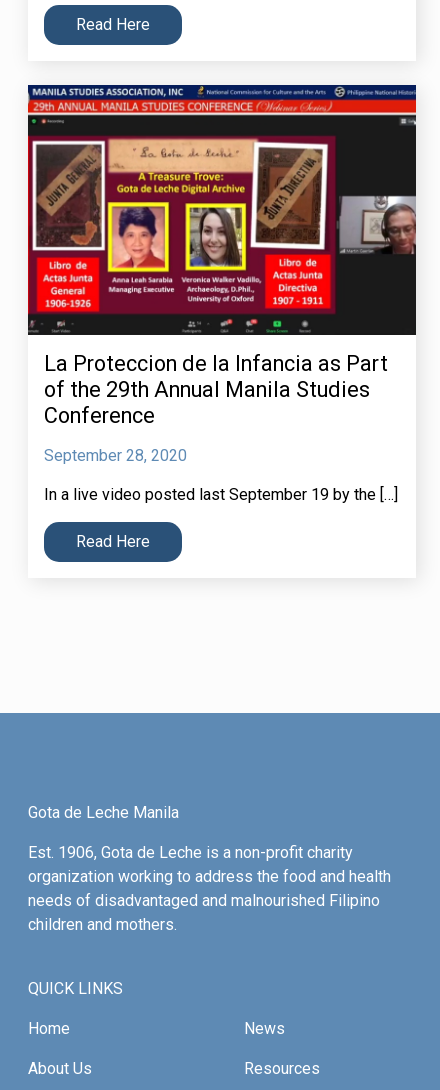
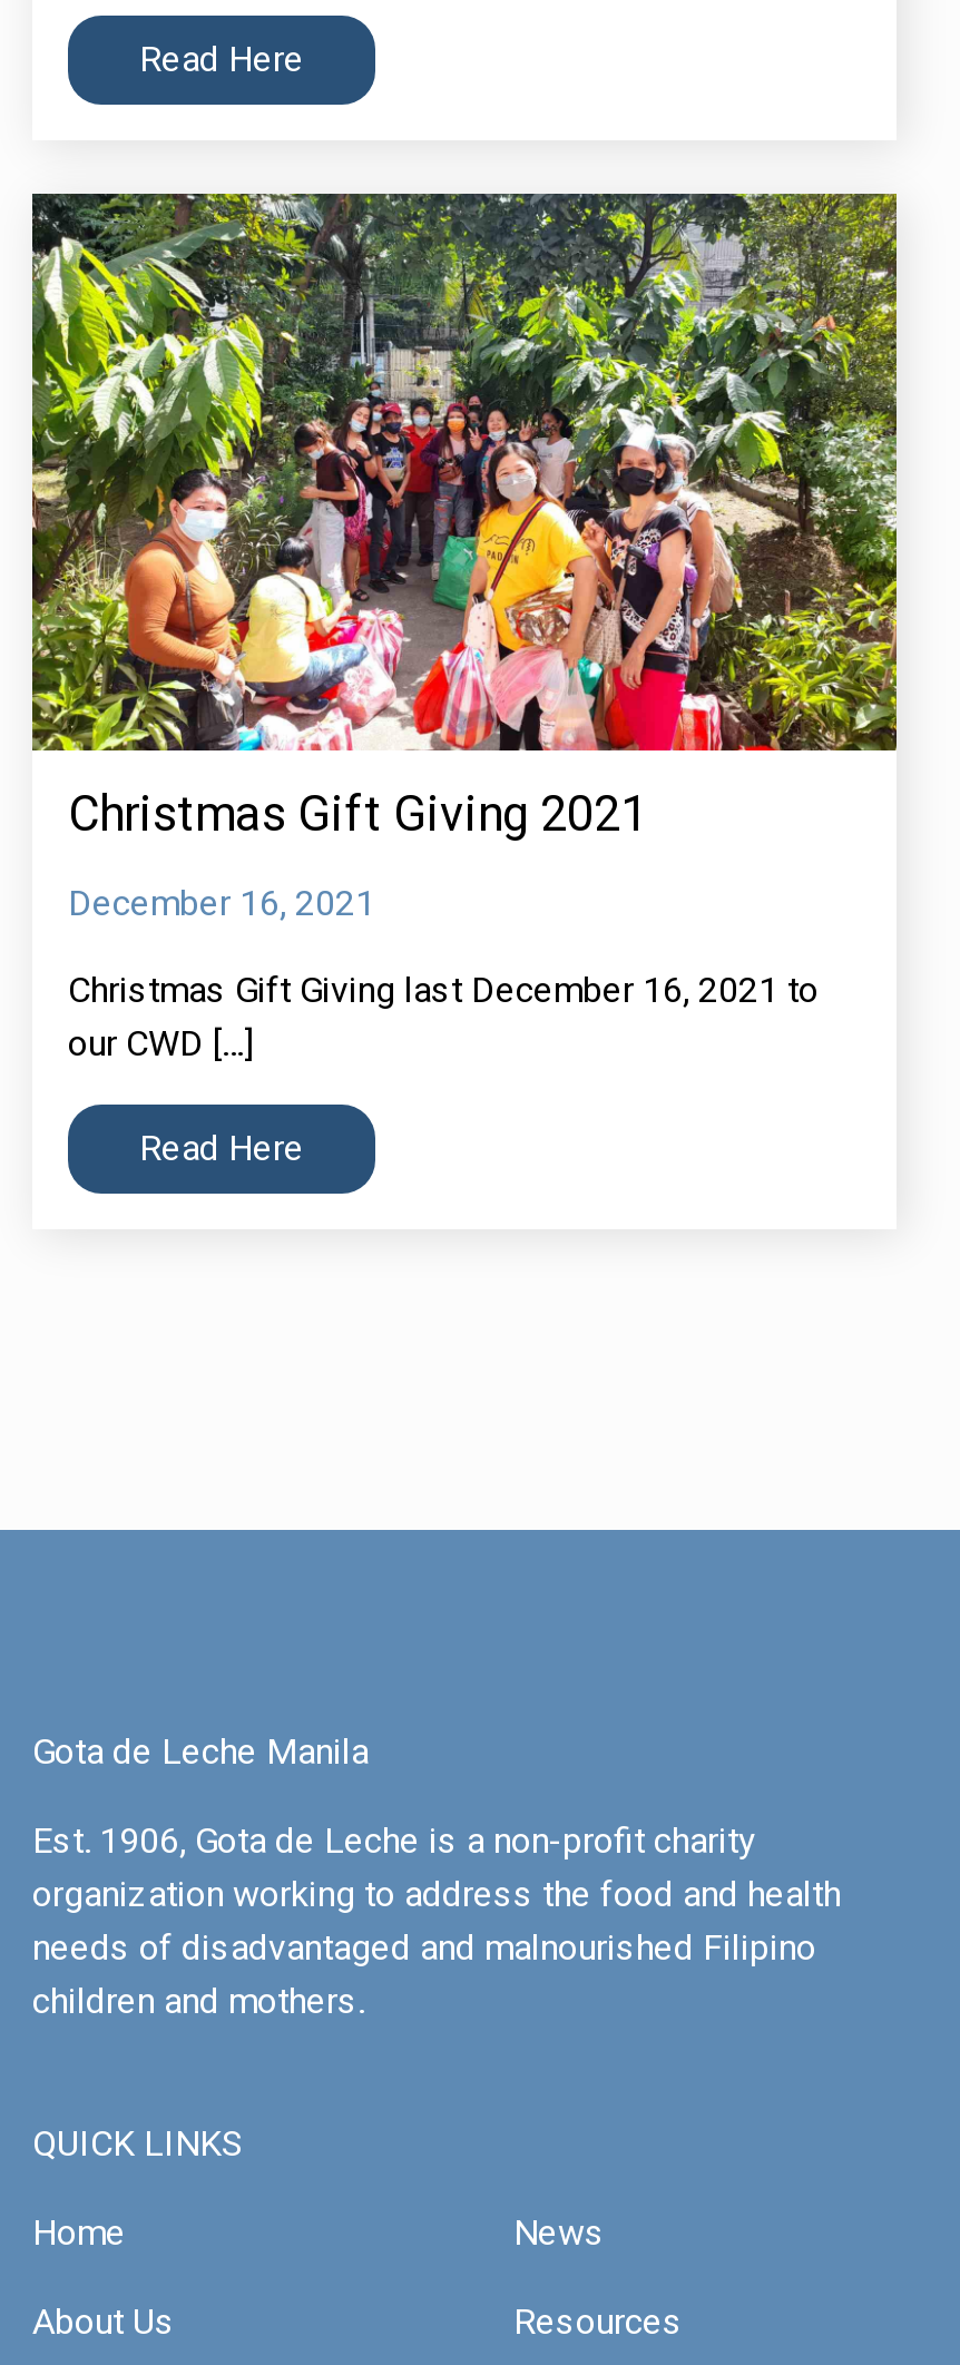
- [image]
- La Proteccion de la Infancia as Part
- of the 29th Annual Manila Studies
- Conference
+ [image]
+ Christmas Gift Giving 2021

- September 28, 2020
+ December 16, 2021

- In a live video posted last September 19 by the […]
+ Christmas Gift Giving last December 16, 2021 to
+ our CWD […]
